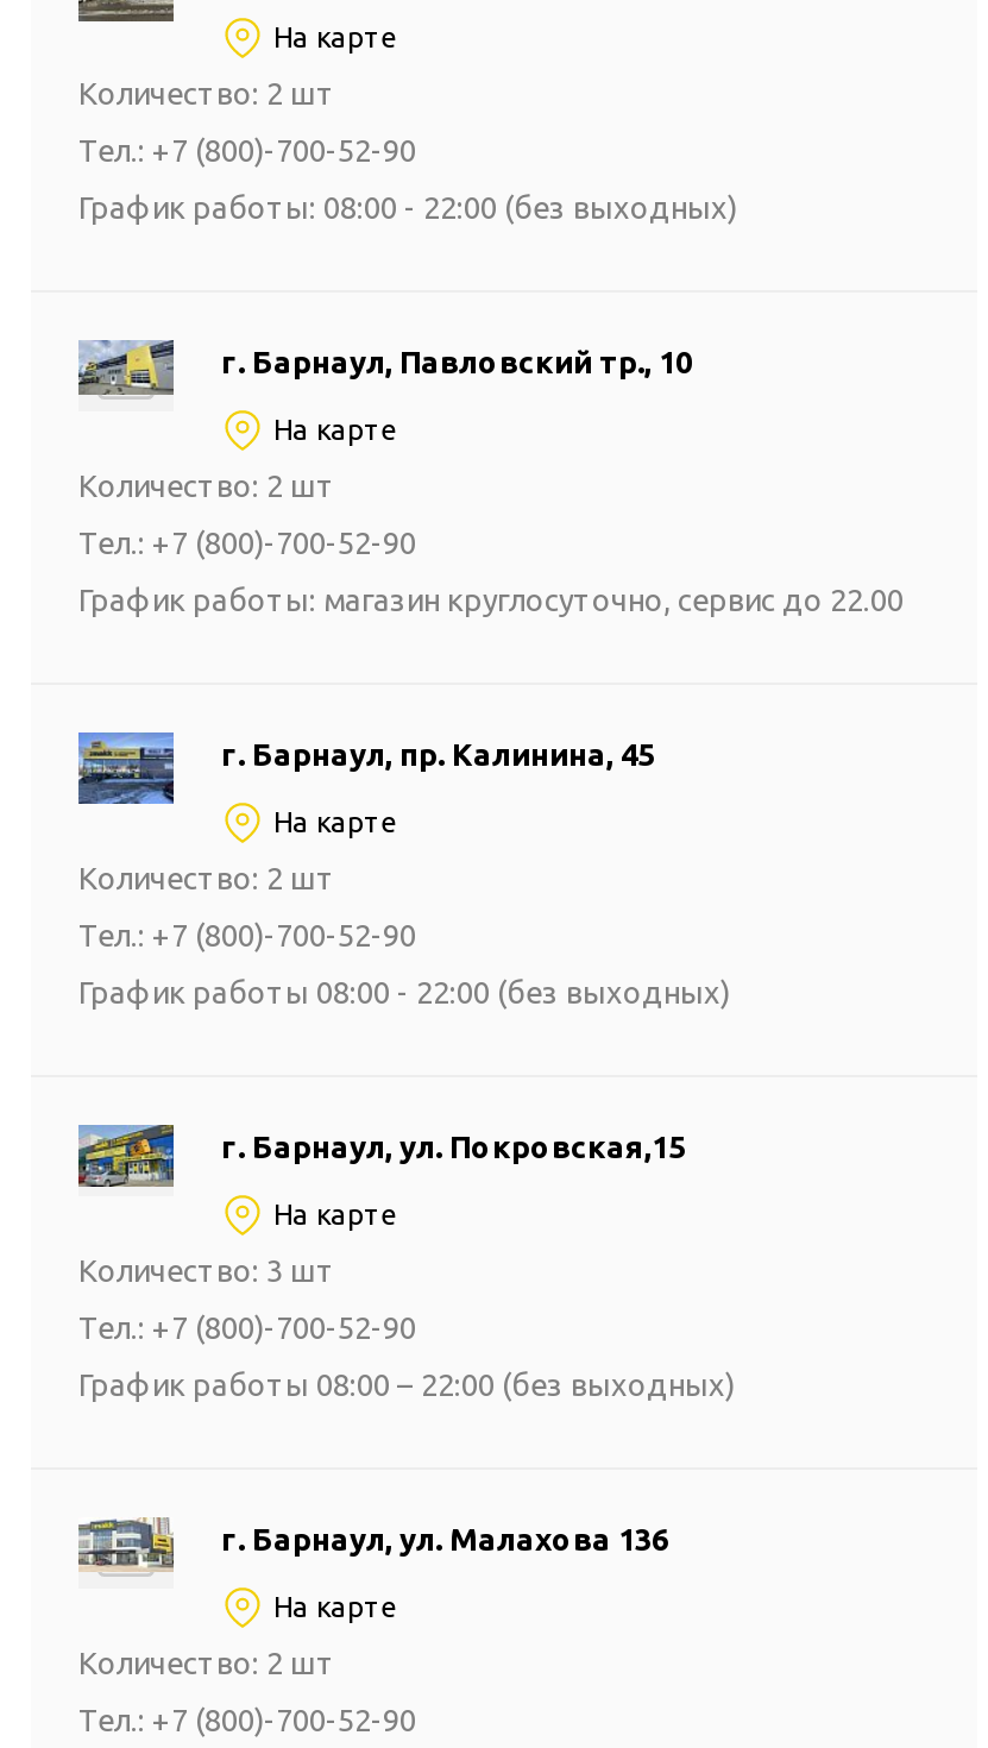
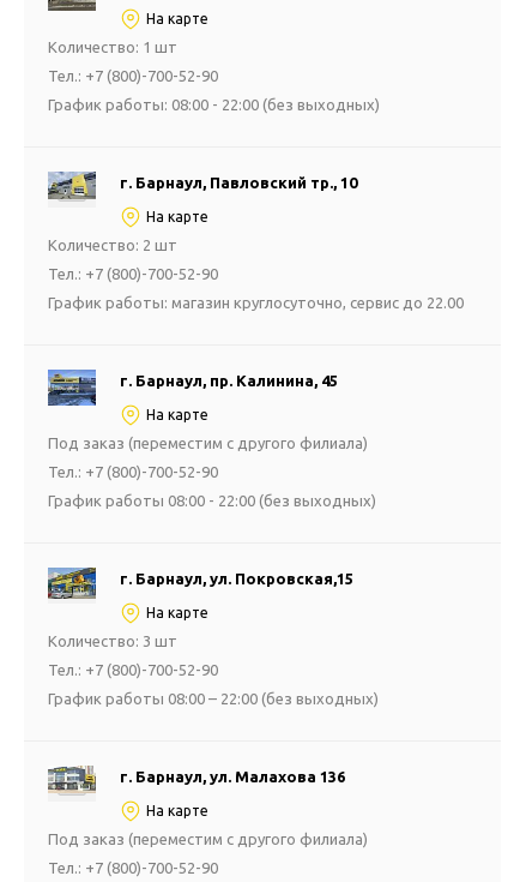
- Количество: 2 шт
+ Количество: 1 шт

- Количество: 2 шт
+ Под заказ (переместим с другого филиала)

- Количество: 2 шт
+ Под заказ (переместим с другого филиала)
